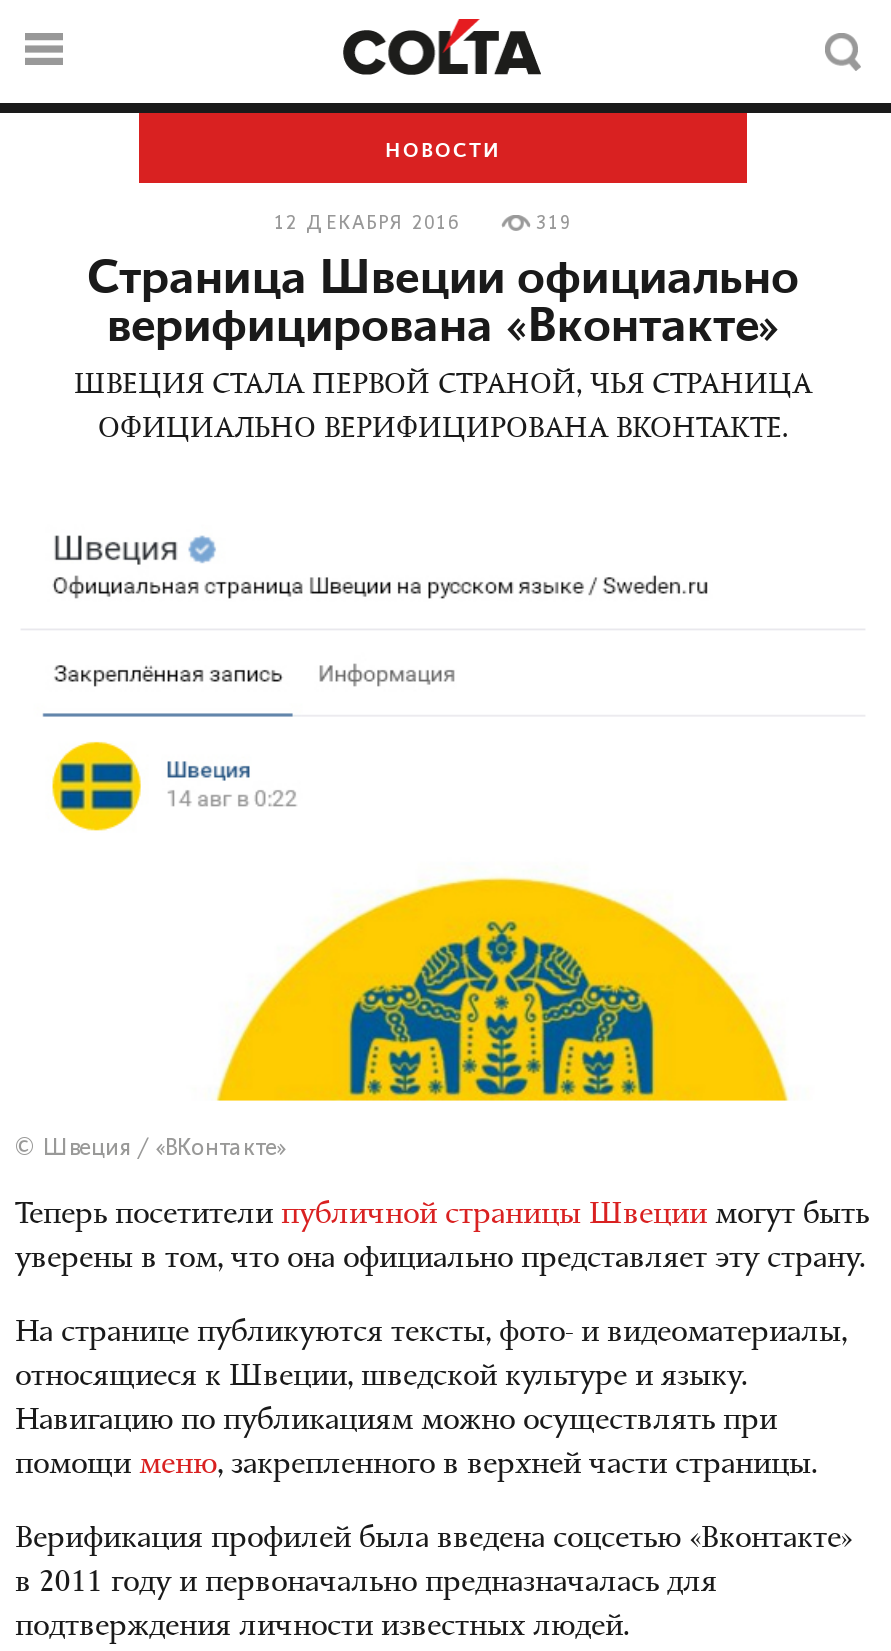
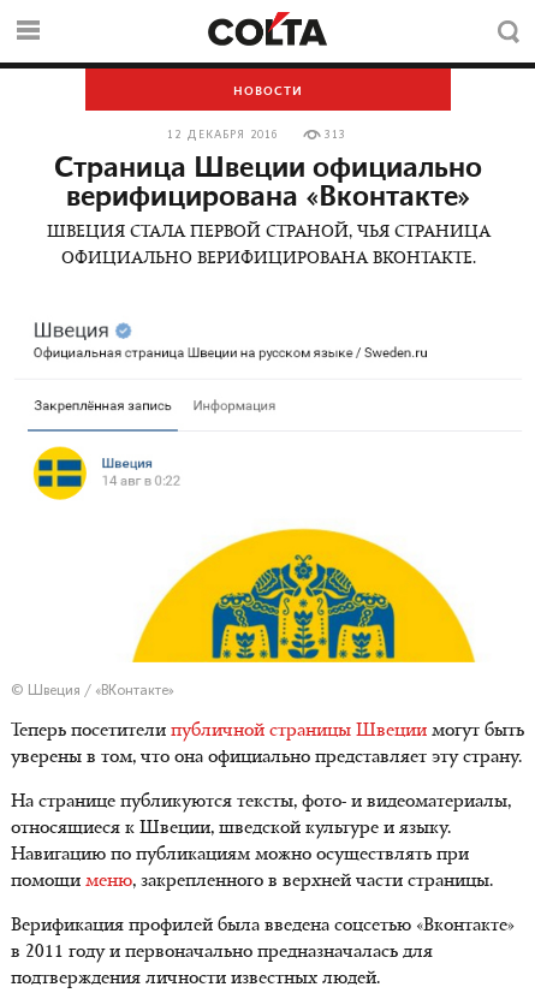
- 319
+ 313
